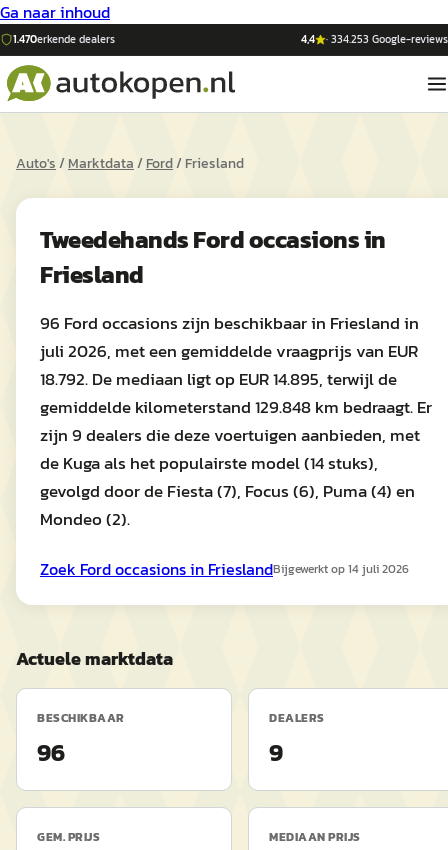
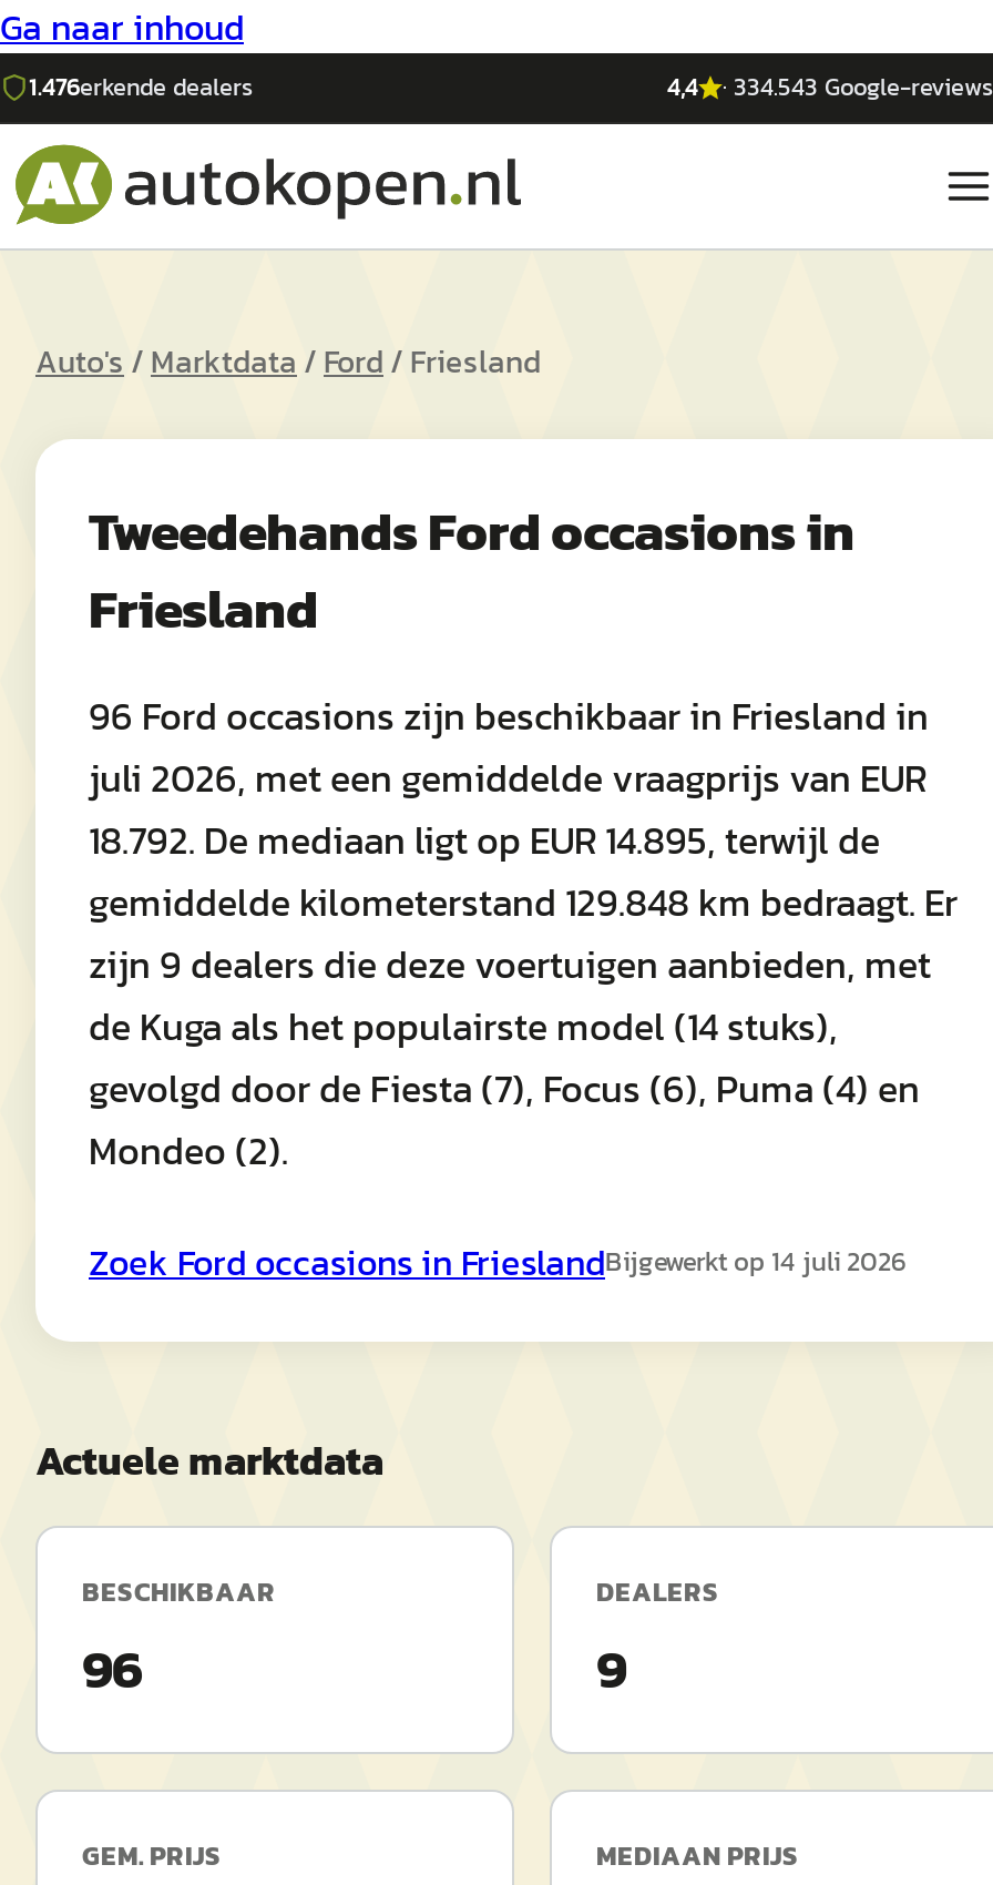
- 1.470erkende dealers
+ 1.476erkende dealers

- · 334.253 Google-reviews
+ · 334.543 Google-reviews
